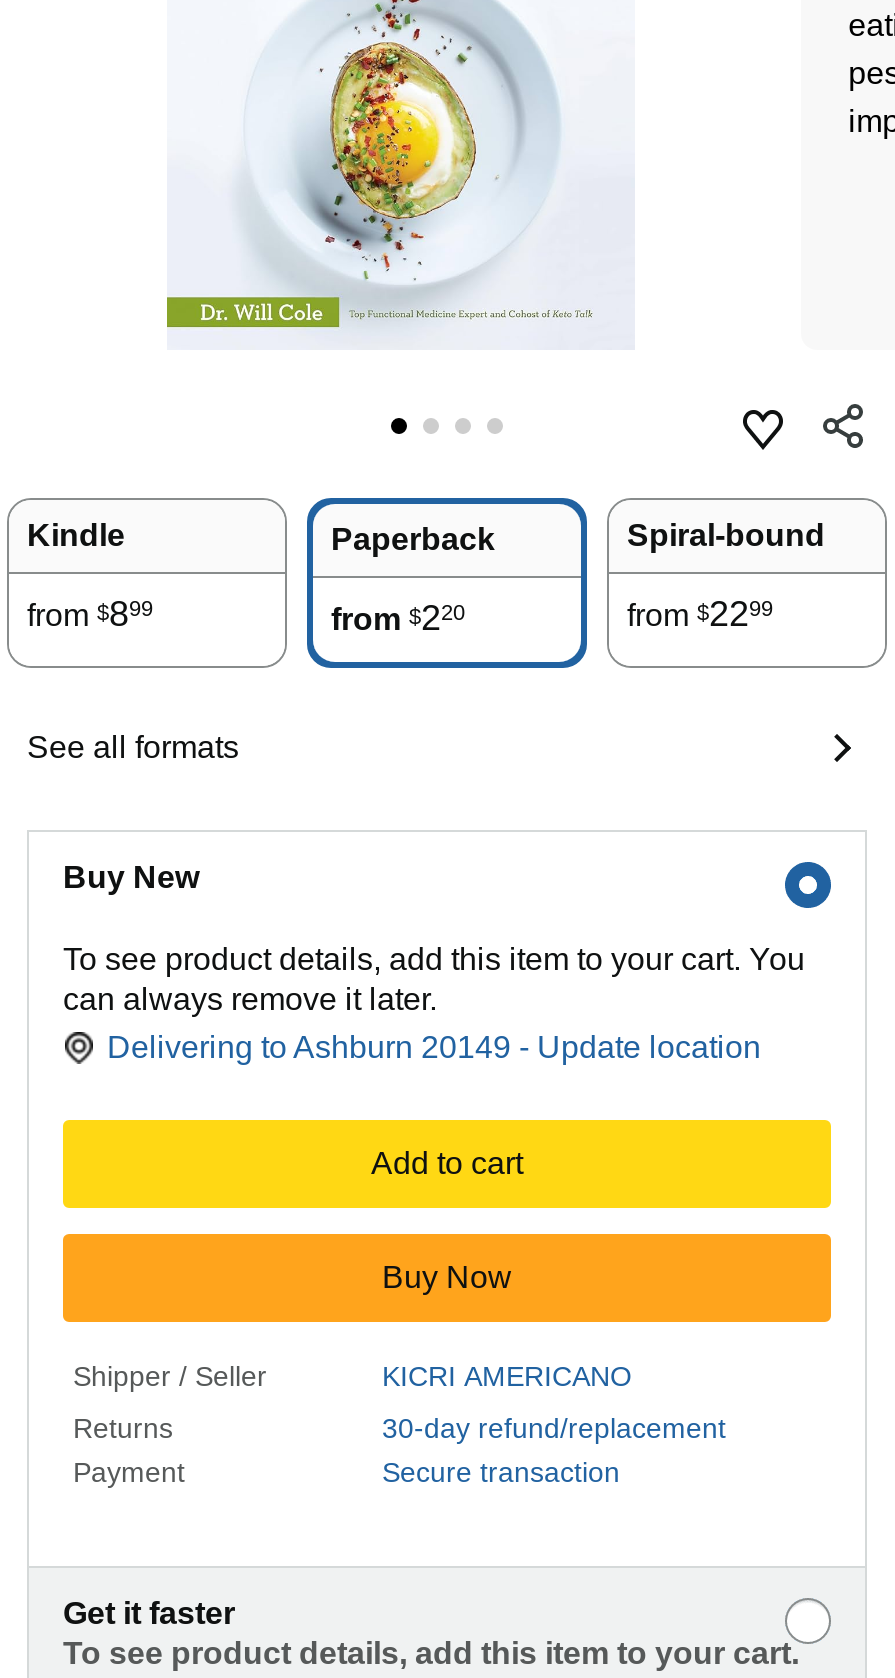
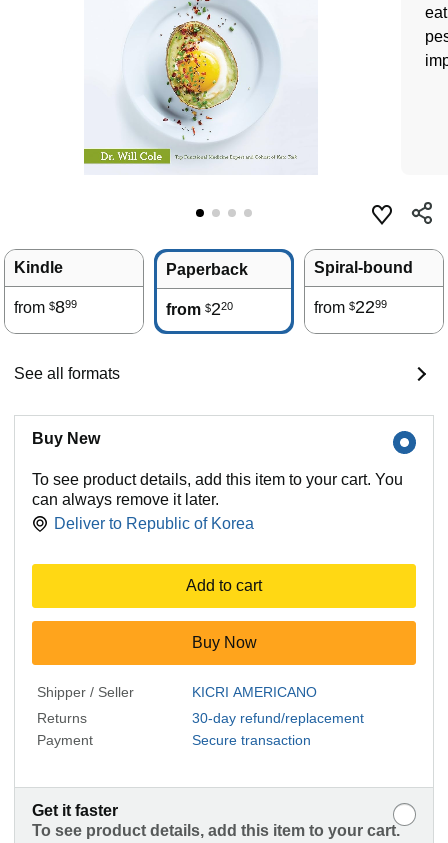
- Delivering to Ashburn 20149 - Update location
+ Deliver to Republic of Korea
